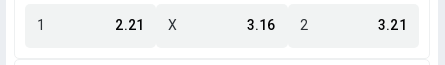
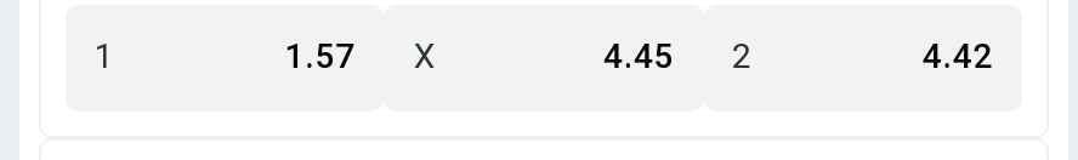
- 2.21 X
+ 1.57 X

- 3.16 2
+ 4.45 2

- 3.21
+ 4.42
